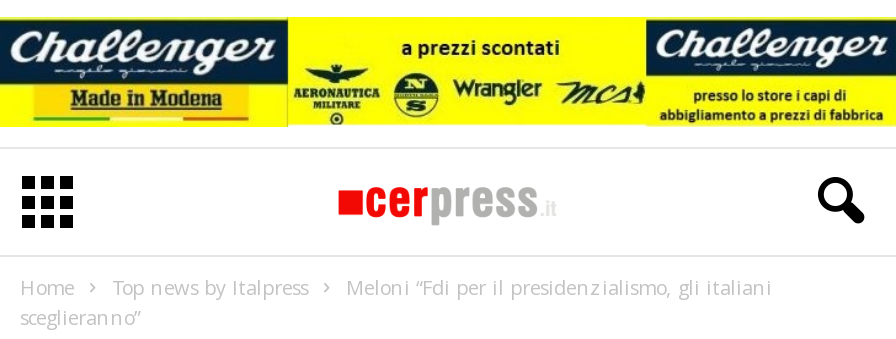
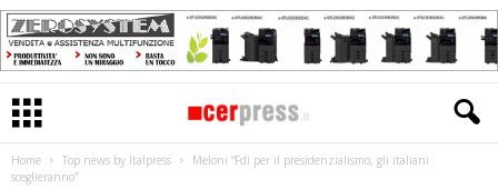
- [image]
+ [image]
